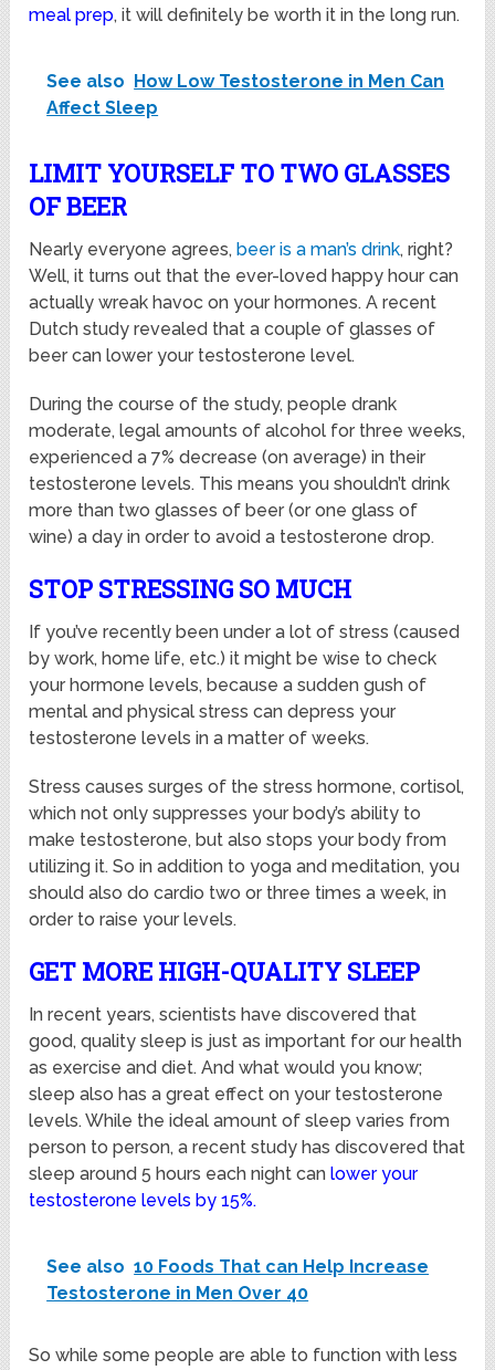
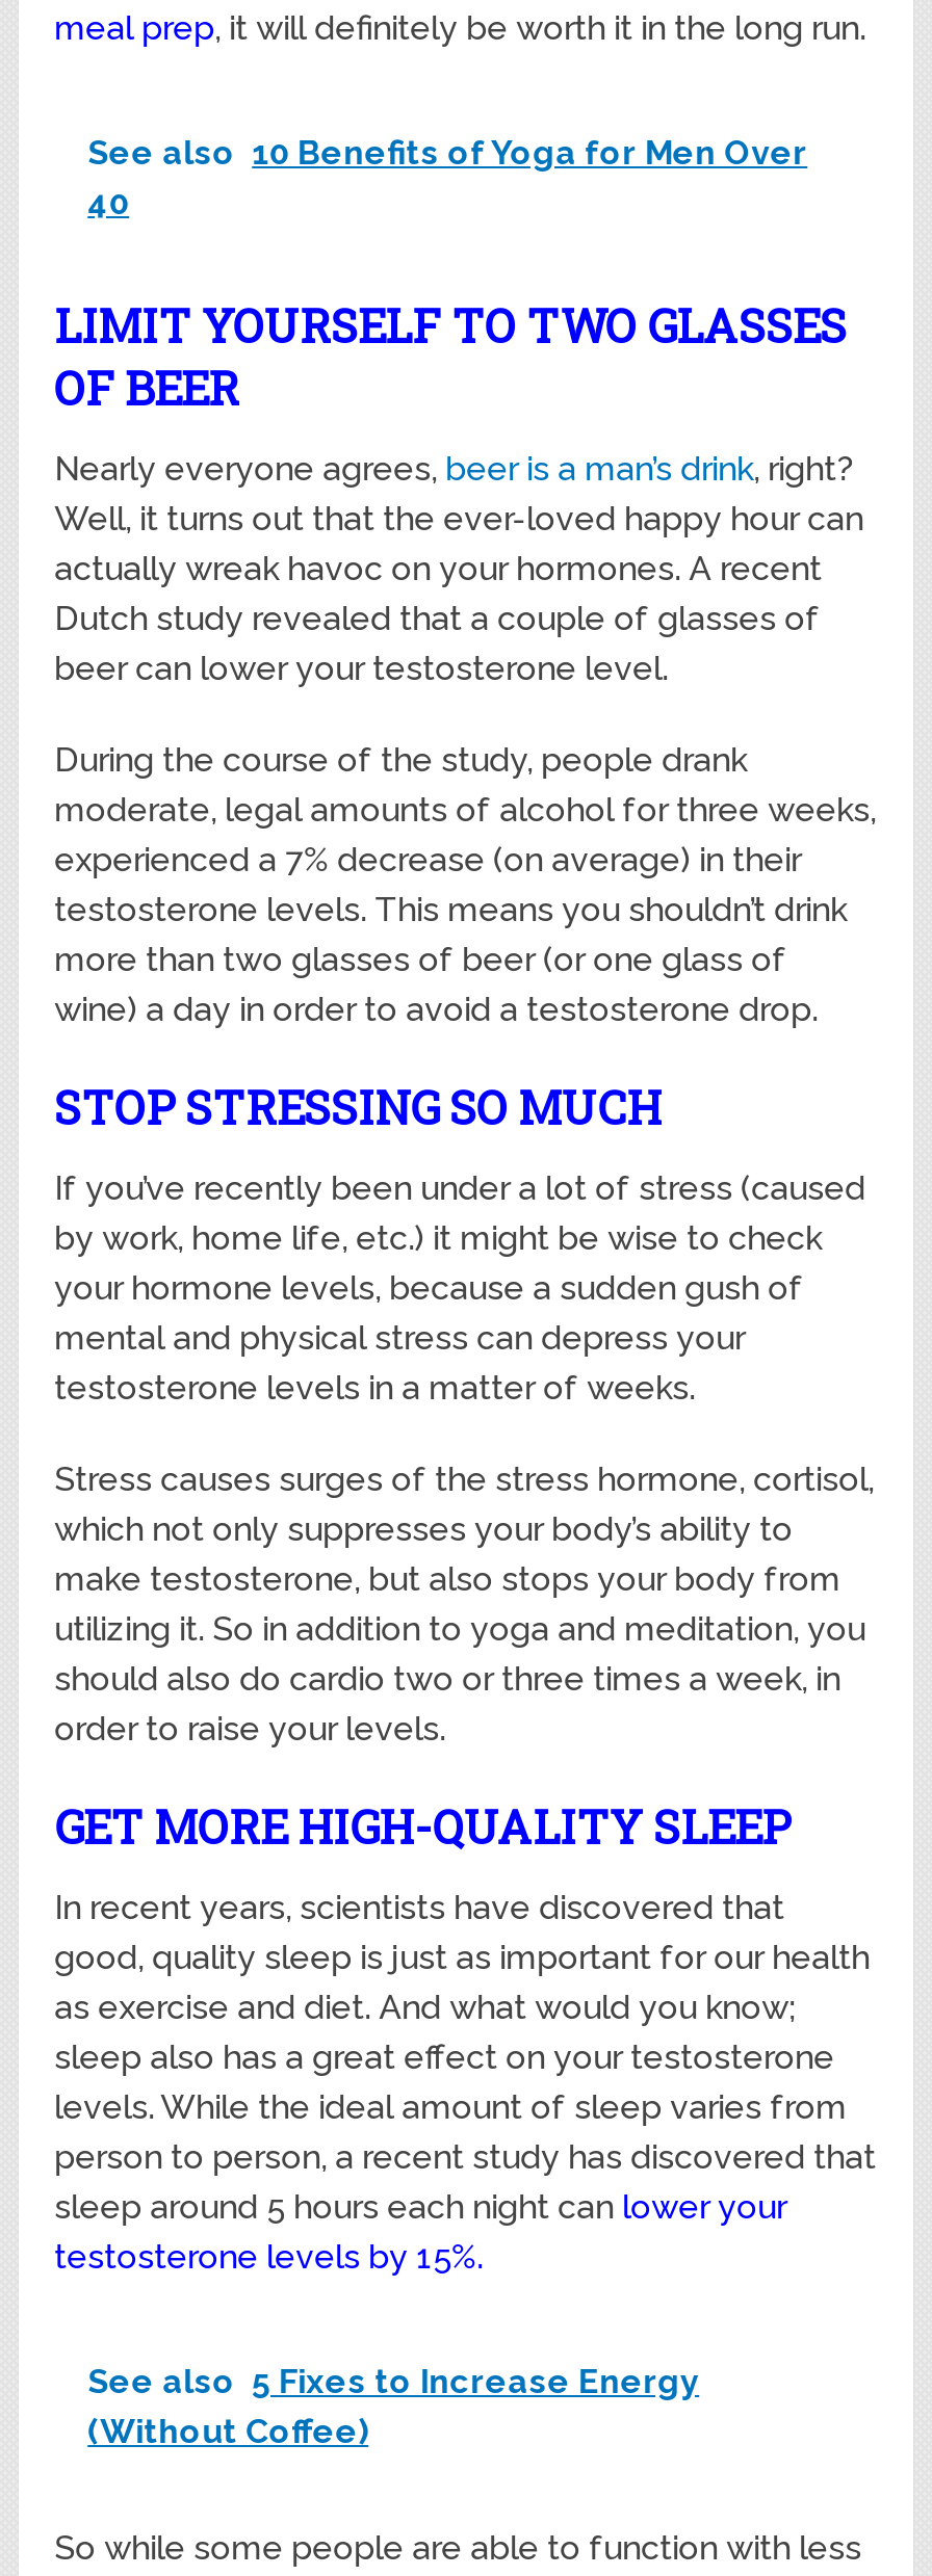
- See also How Low Testosterone in Men Can
- Affect Sleep
+ See also 10 Benefits of Yoga for Men Over
+ 40

- See also 10 Foods That can Help Increase
- Testosterone in Men Over 40
+ See also 5 Fixes to Increase Energy
+ (Without Coffee)
